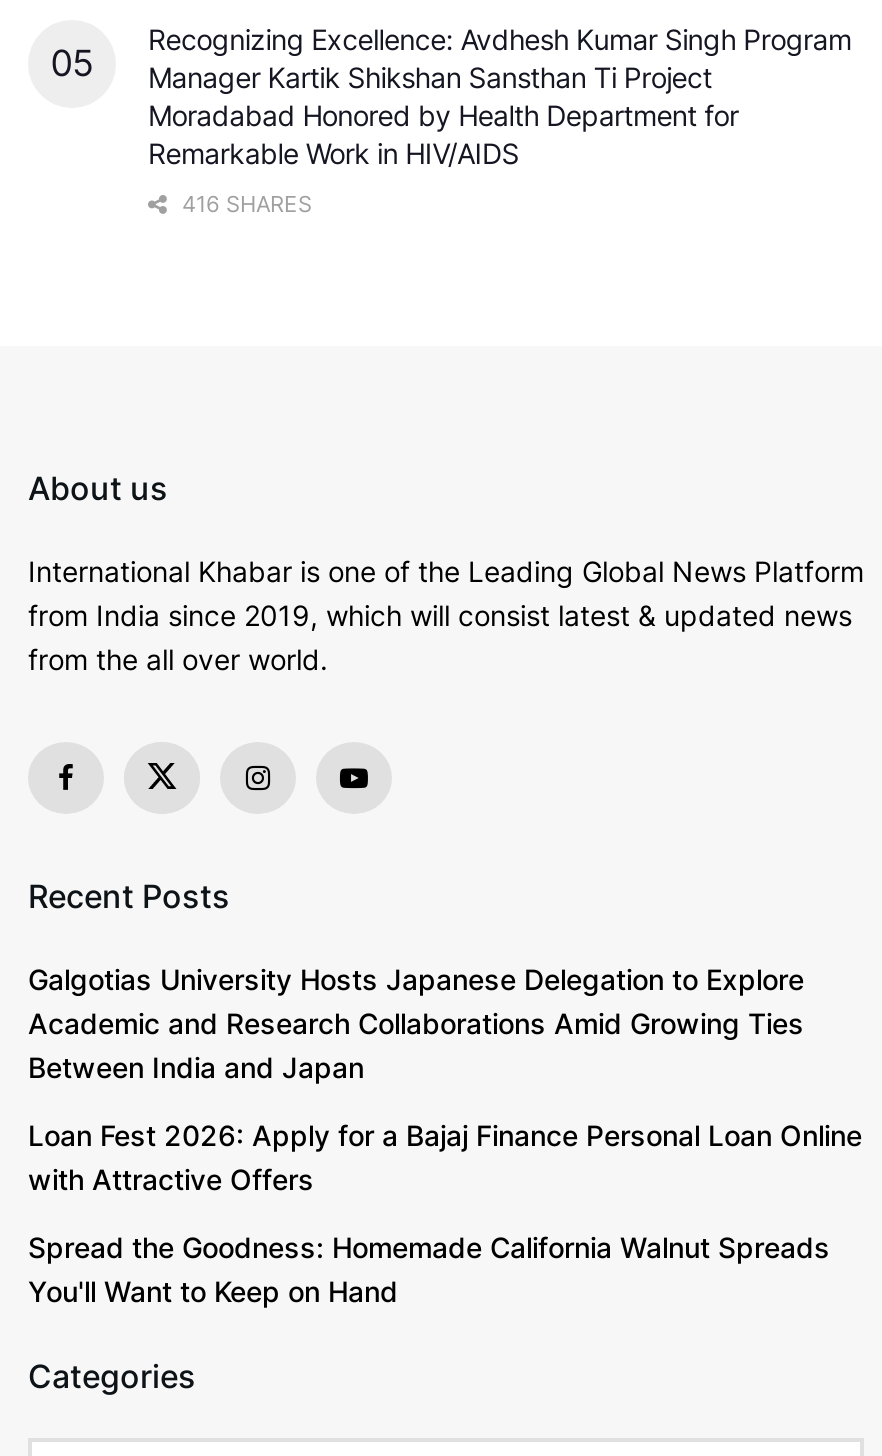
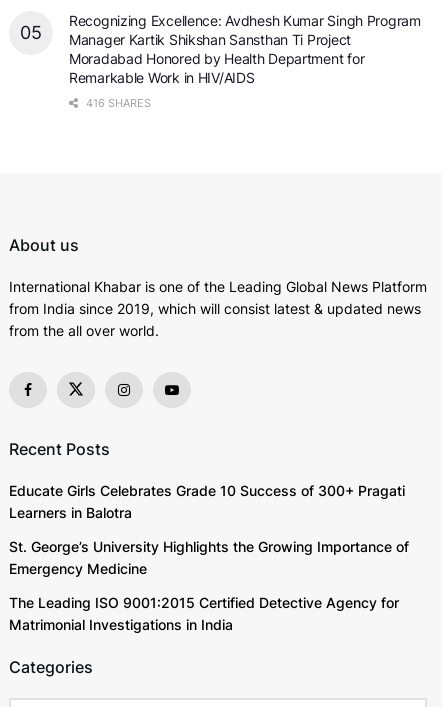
- Galgotias University Hosts Japanese Delegation to Explore
- Academic and Research Collaborations Amid Growing Ties
- Between India and Japan
+ Educate Girls Celebrates Grade 10 Success of 300+ Pragati
+ Learners in Balotra

- Loan Fest 2026: Apply for a Bajaj Finance Personal Loan Online
- with Attractive Offers
+ St. George’s University Highlights the Growing Importance of
+ Emergency Medicine

- Spread the Goodness: Homemade California Walnut Spreads
- You'll Want to Keep on Hand
+ The Leading ISO 9001:2015 Certified Detective Agency for
+ Matrimonial Investigations in India
